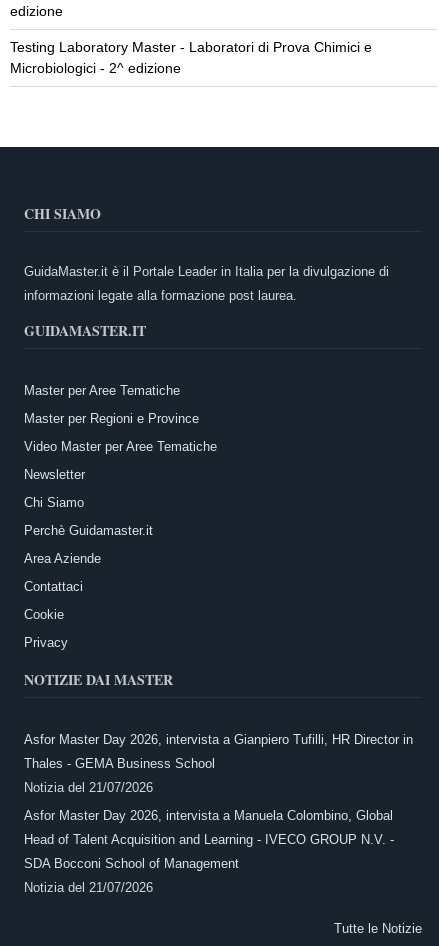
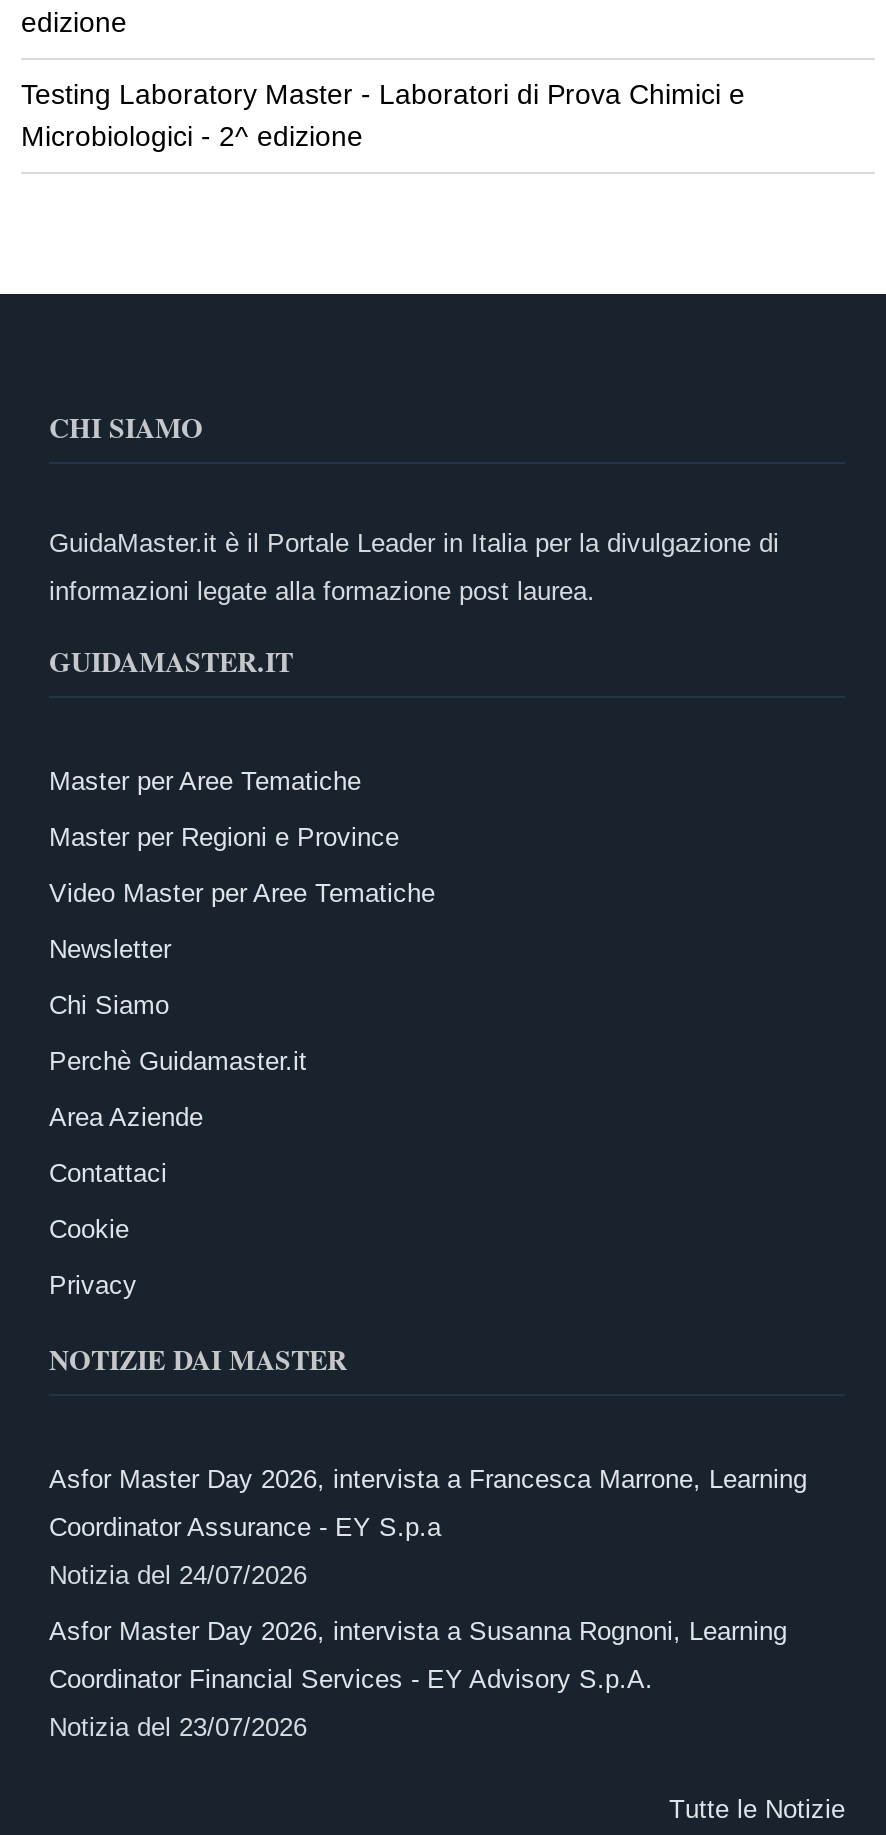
- Asfor Master Day 2026, intervista a Gianpiero Tufilli, HR Director in
- Thales - GEMA Business School
- Notizia del 21/07/2026
- Asfor Master Day 2026, intervista a Manuela Colombino, Global
- Head of Talent Acquisition and Learning - IVECO GROUP N.V. -
- SDA Bocconi School of Management
- Notizia del 21/07/2026
+ Asfor Master Day 2026, intervista a Francesca Marrone, Learning
+ Coordinator Assurance - EY S.p.a
+ Notizia del 24/07/2026
+ Asfor Master Day 2026, intervista a Susanna Rognoni, Learning
+ Coordinator Financial Services - EY Advisory S.p.A.
+ Notizia del 23/07/2026
